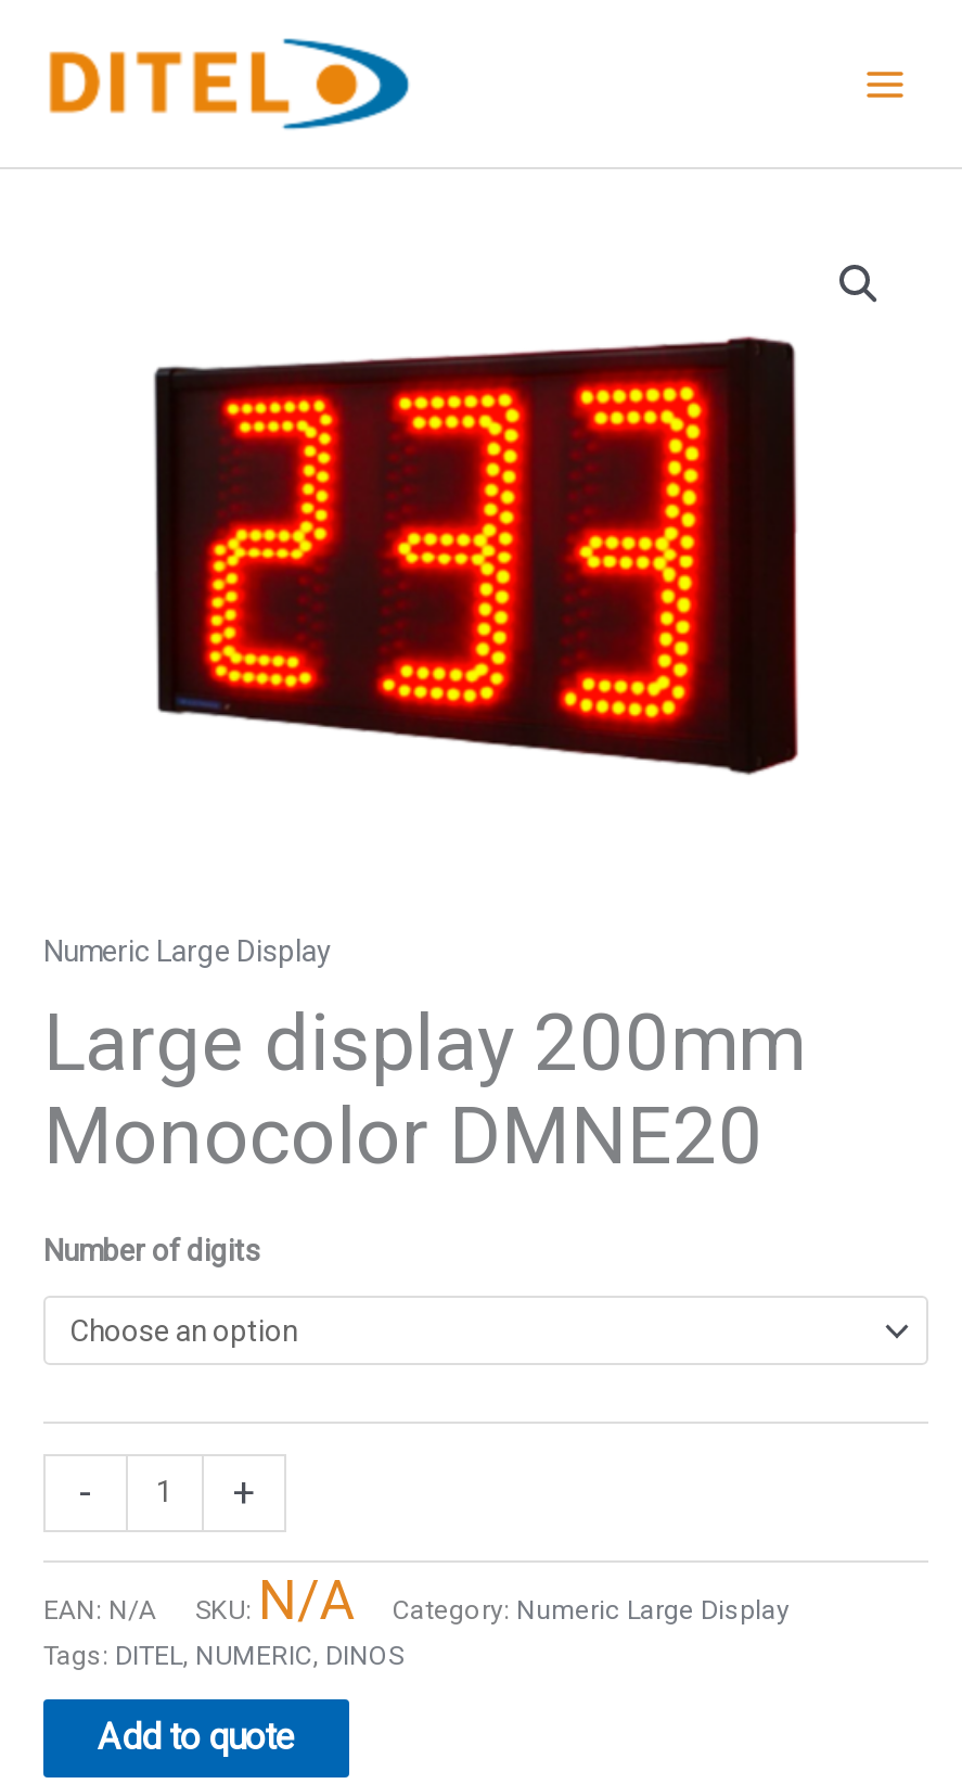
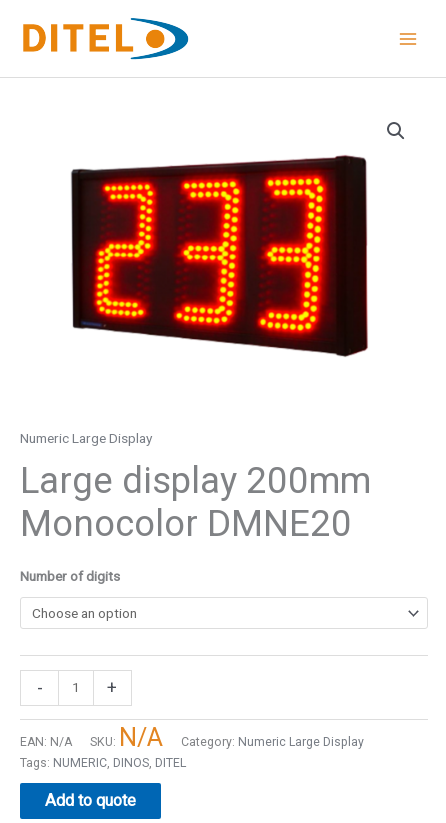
- Tags: DITEL, NUMERIC, DINOS
+ Tags: NUMERIC, DINOS, DITEL
